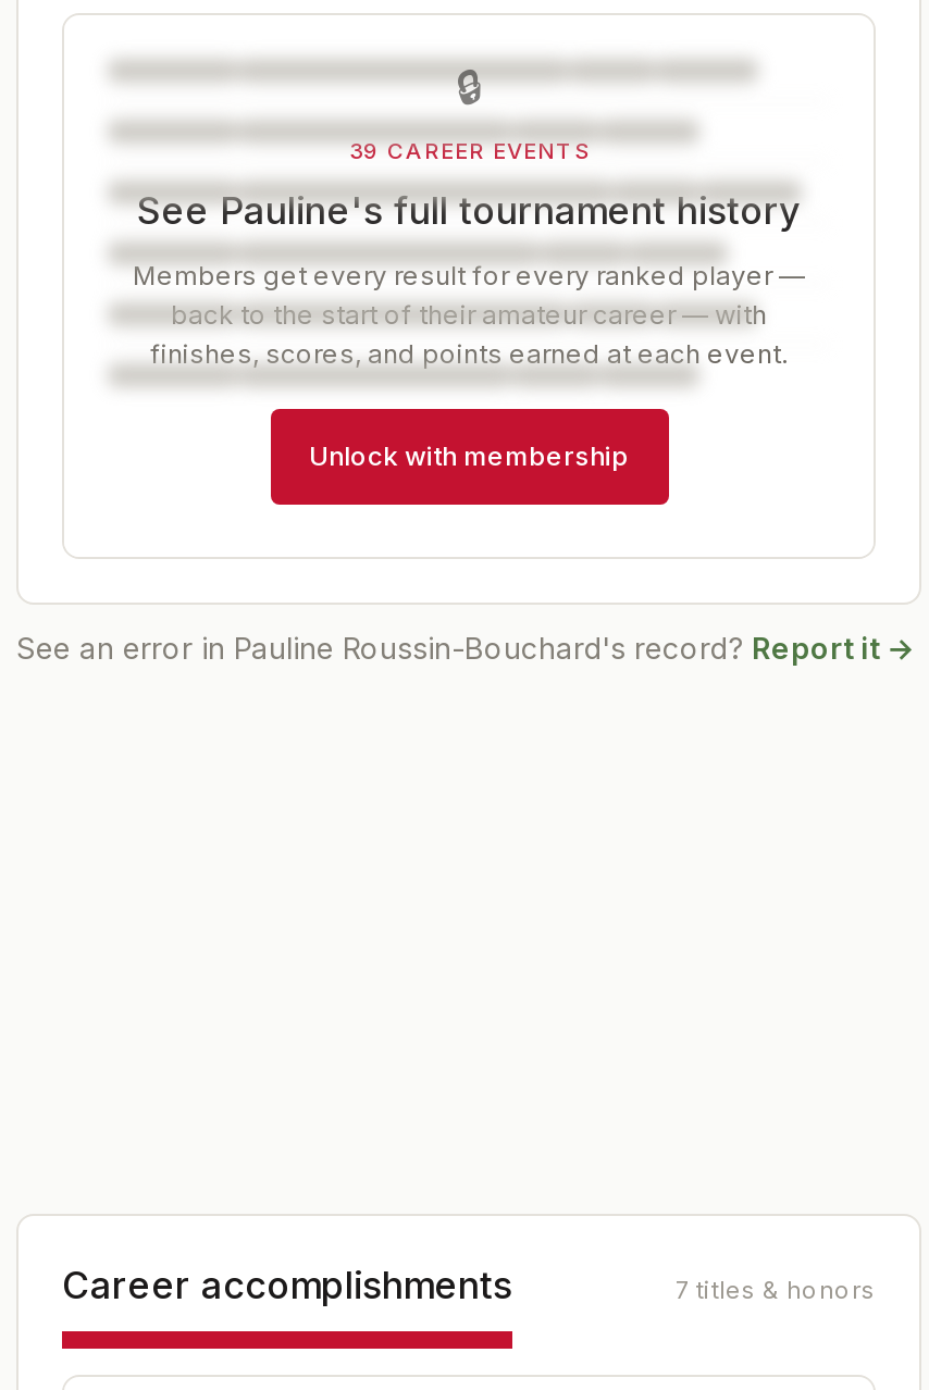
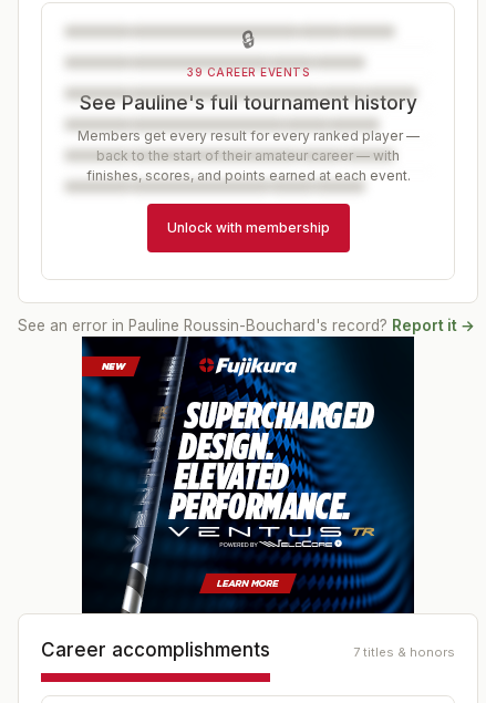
+ [image]
